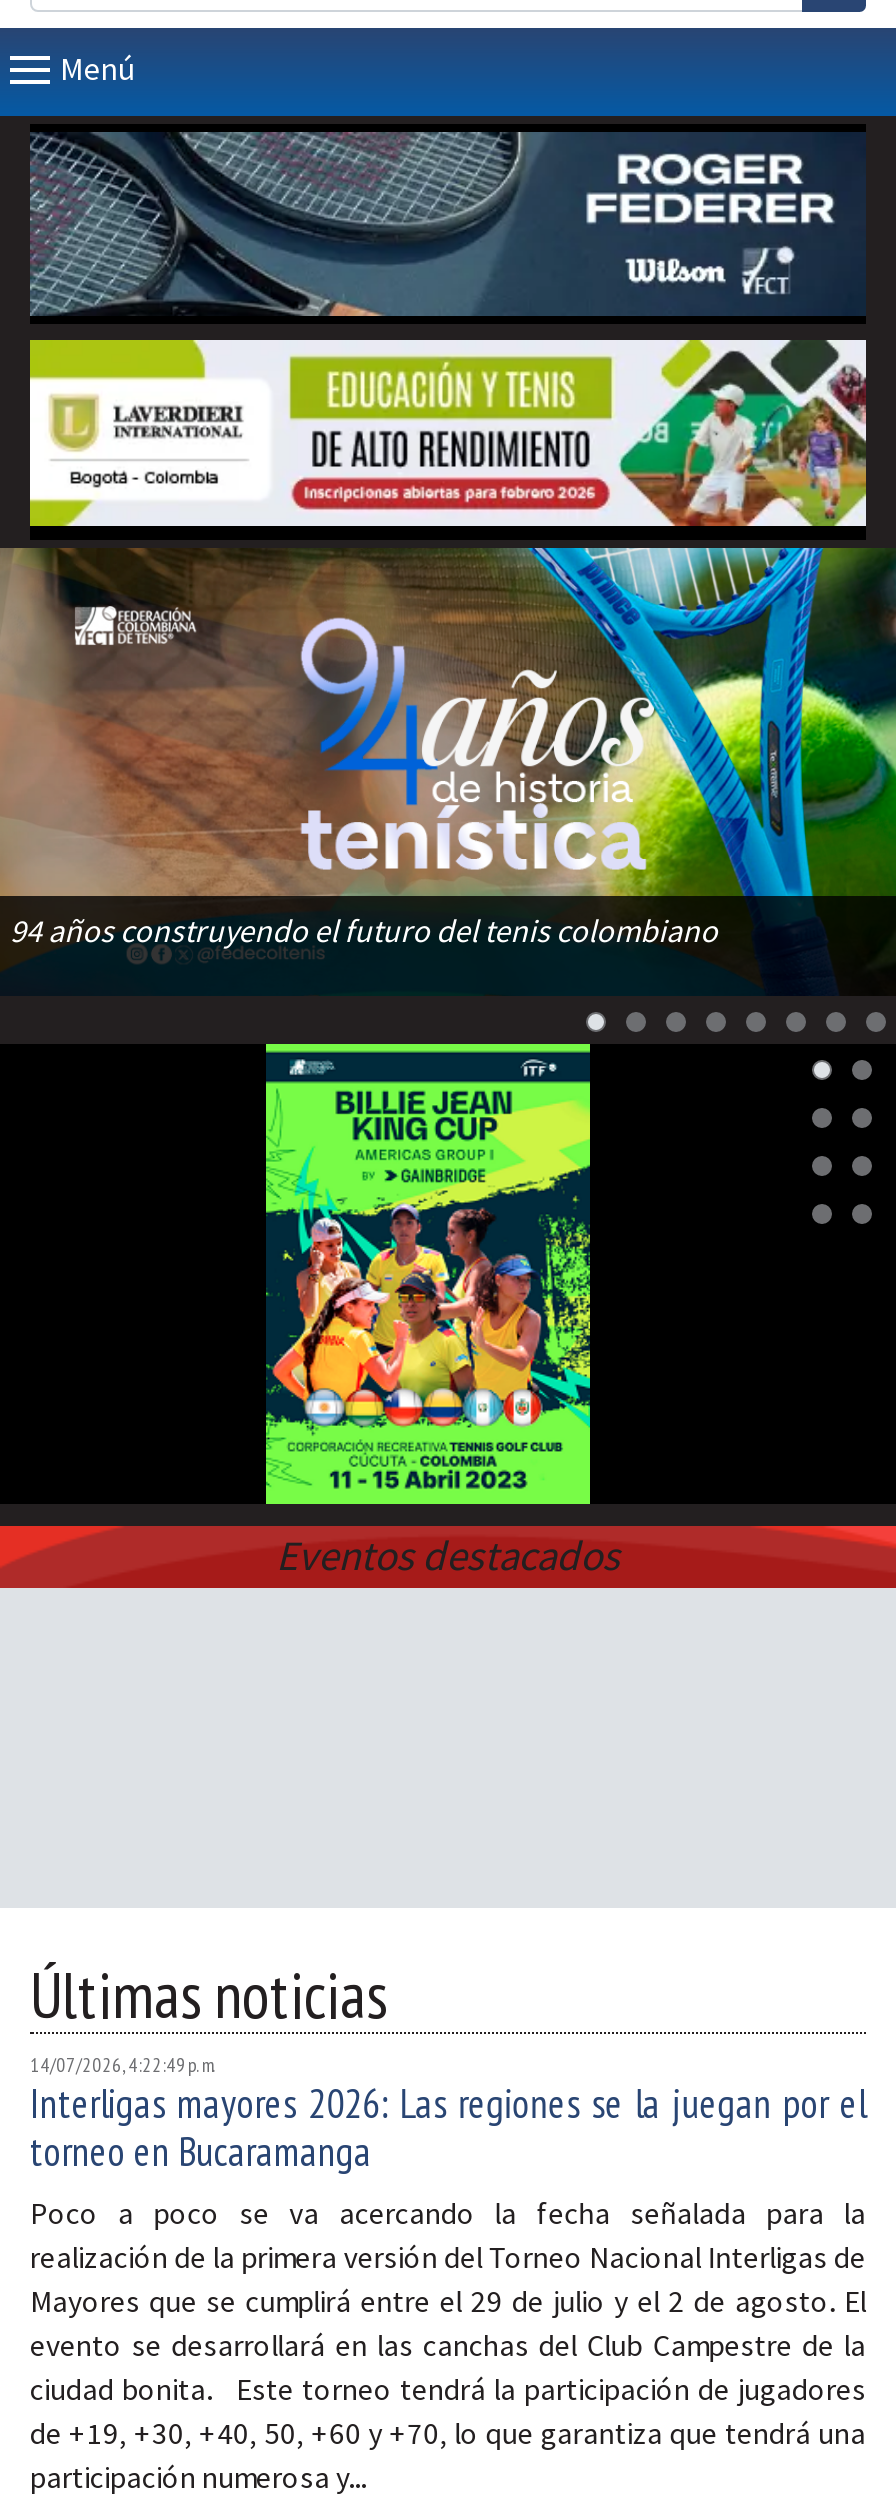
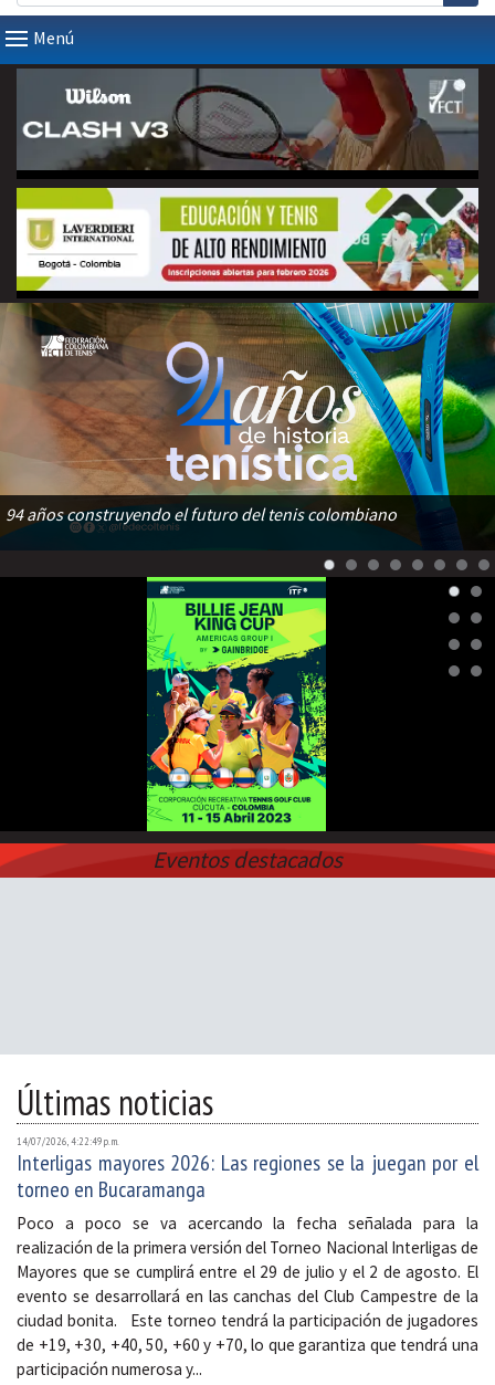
- [image]
+ [image]
